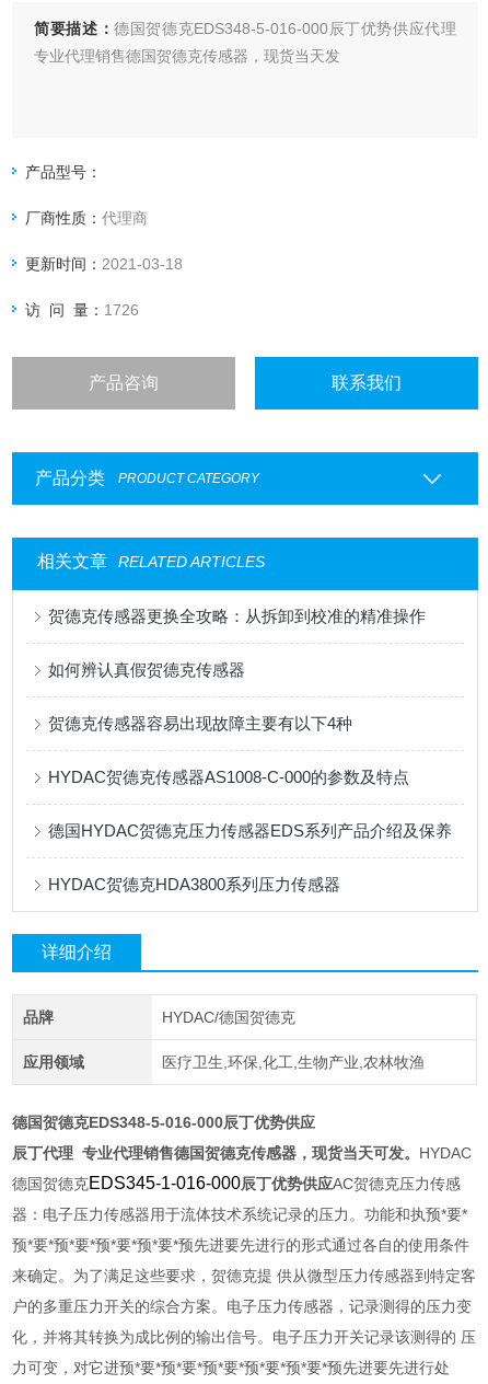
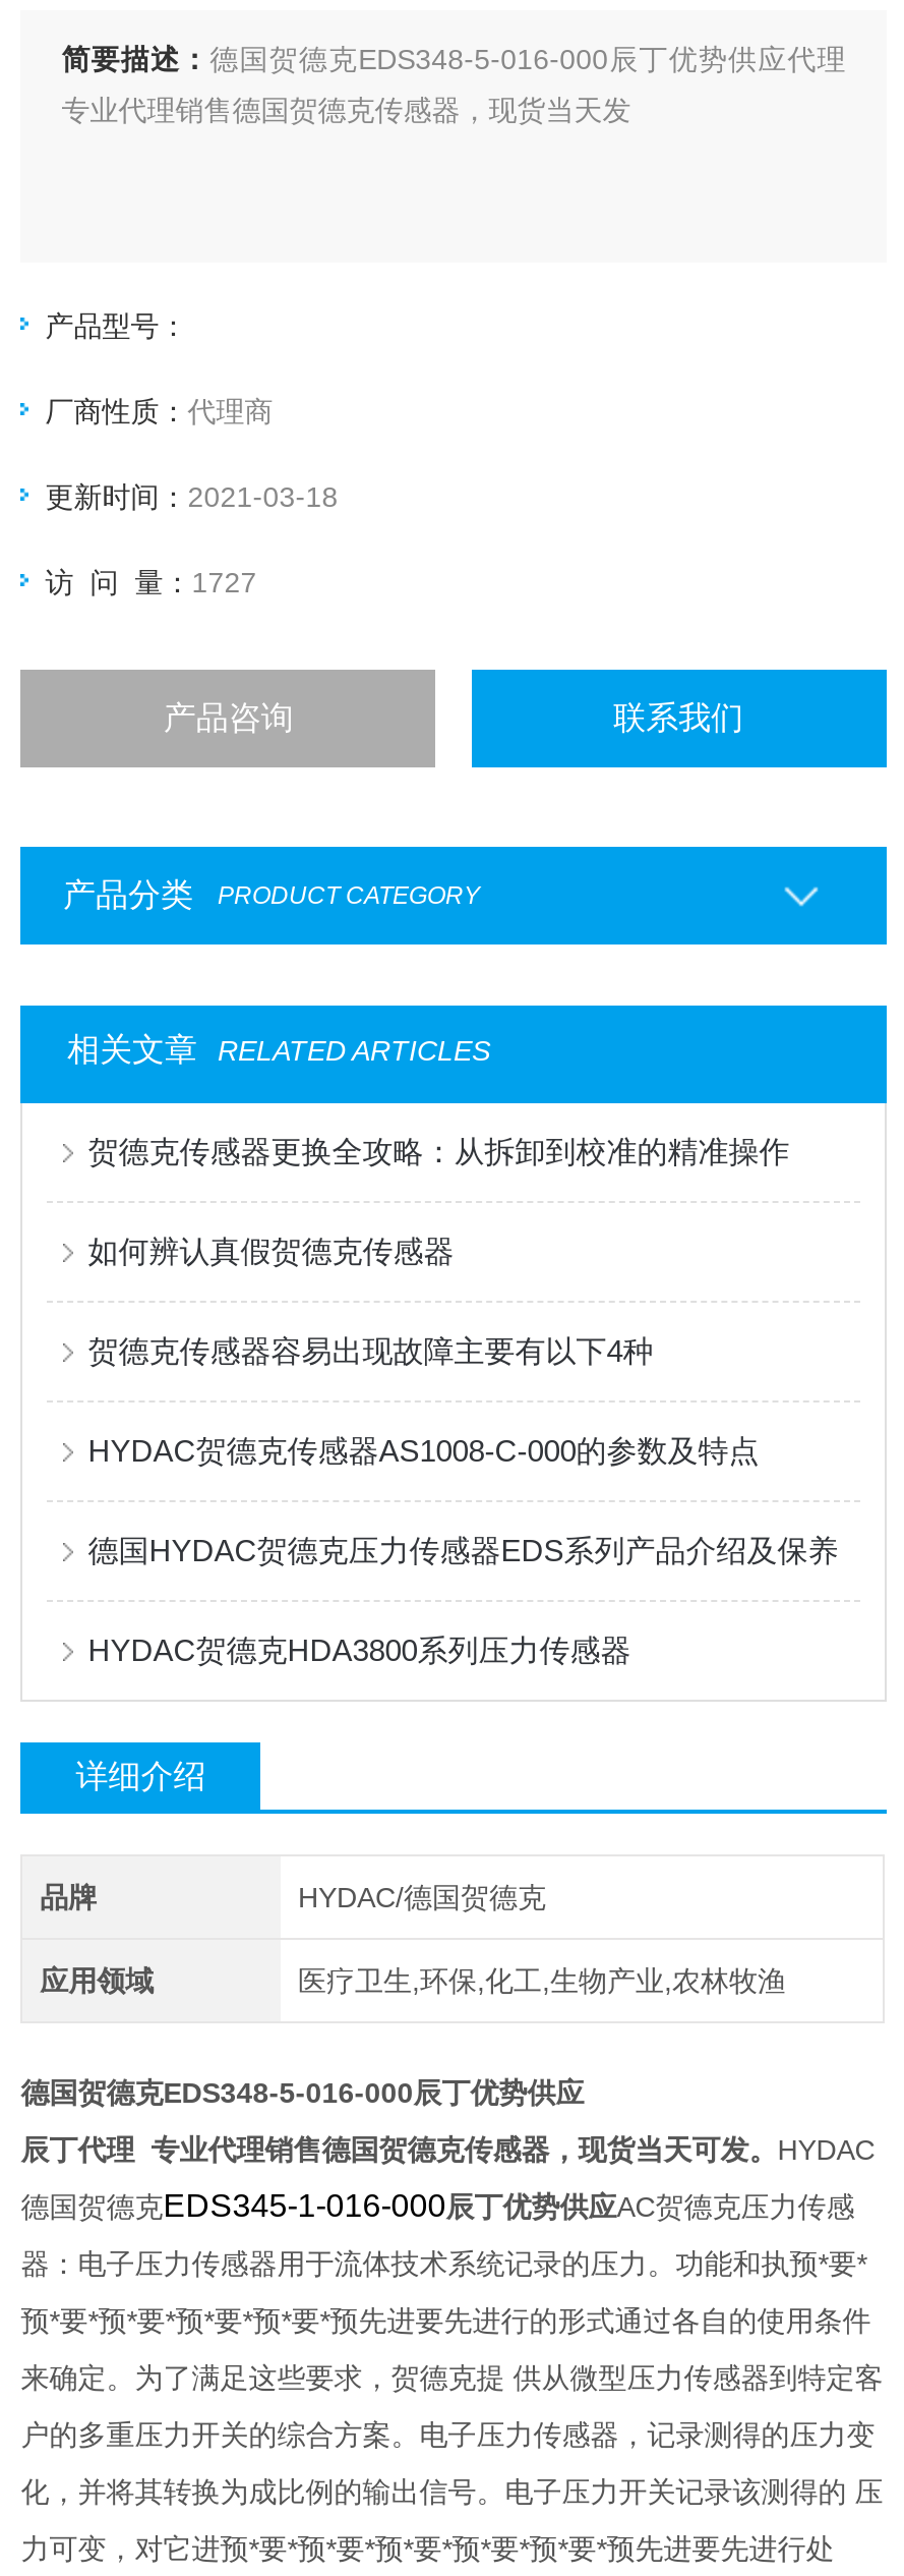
- 访 问 量：1726
+ 访 问 量：1727
